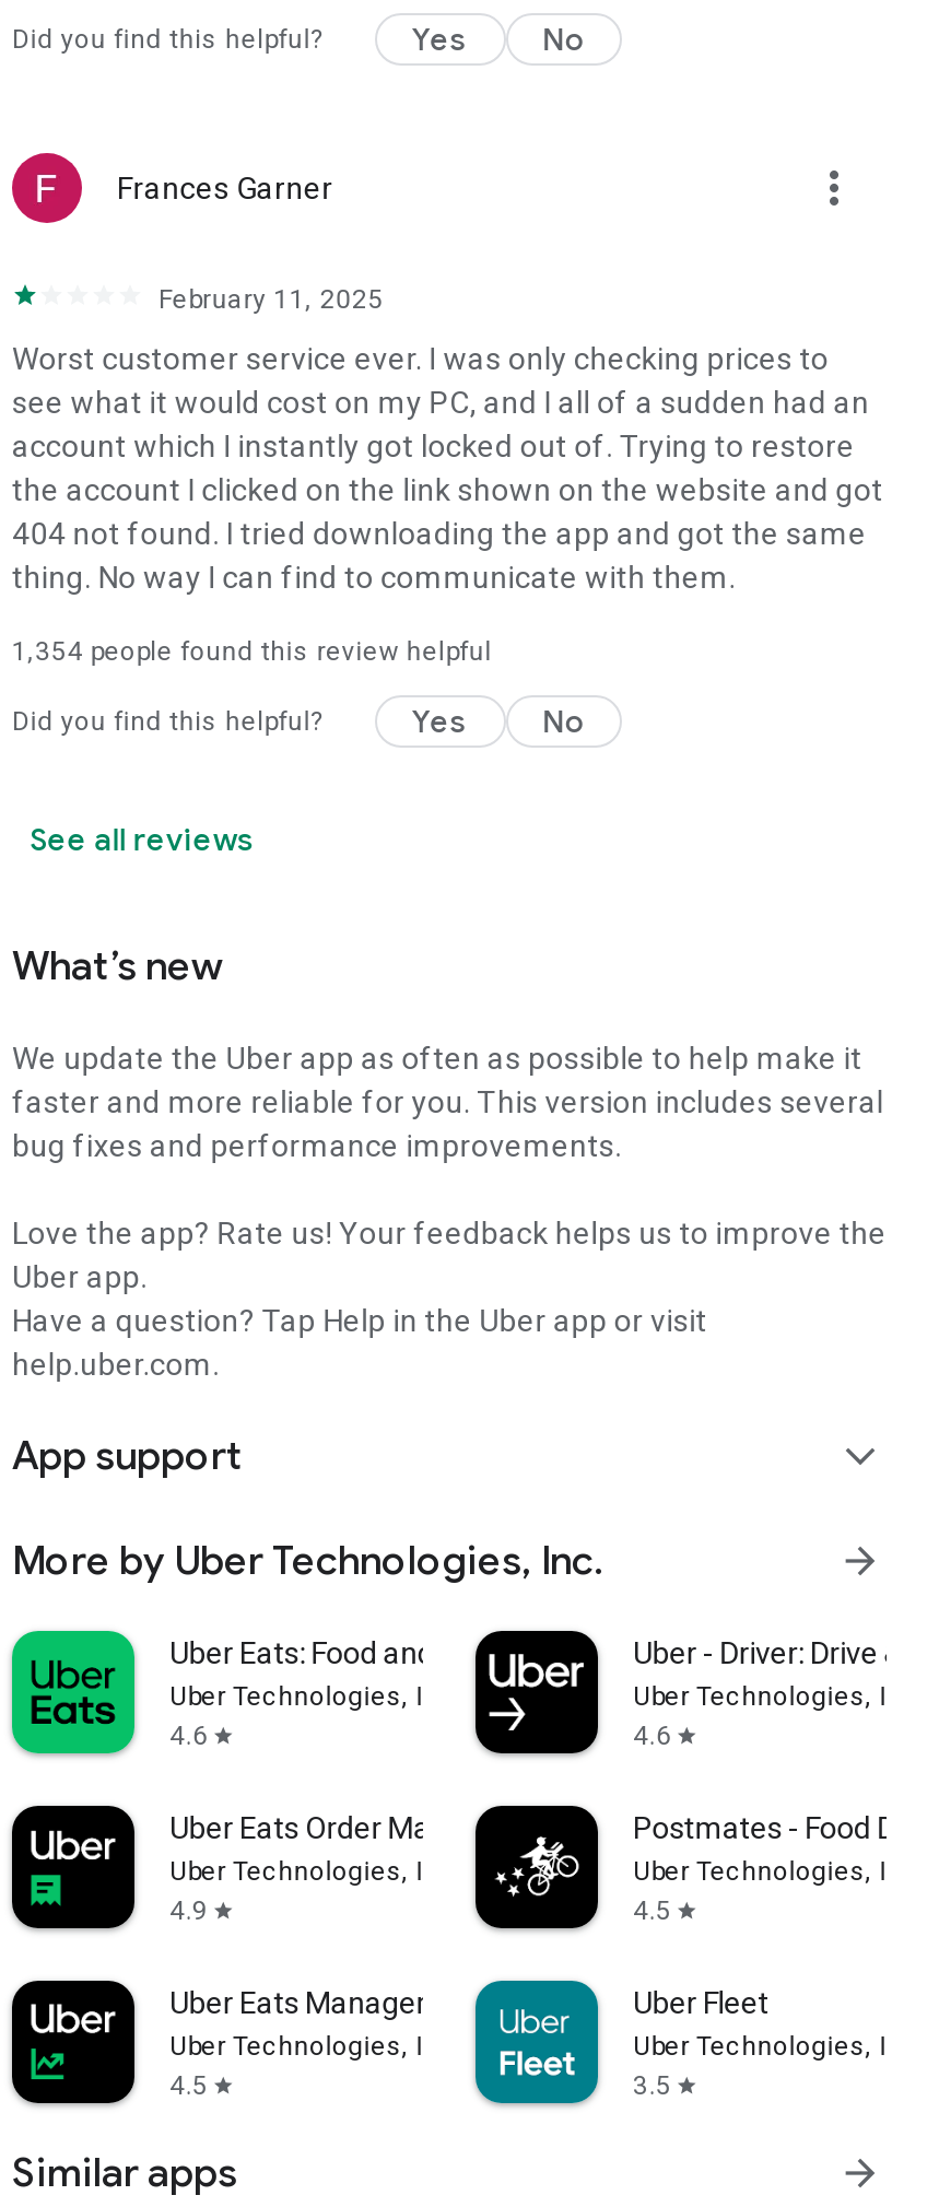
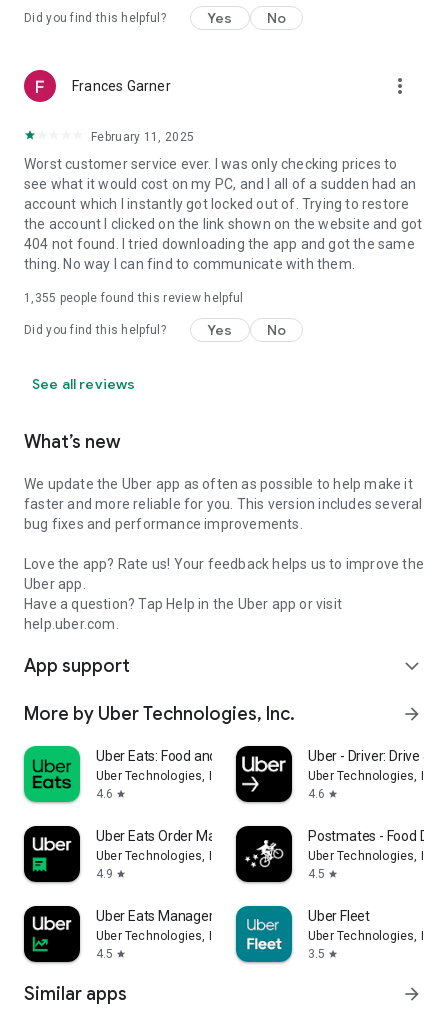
- 1,354 people found this review helpful
+ 1,355 people found this review helpful
